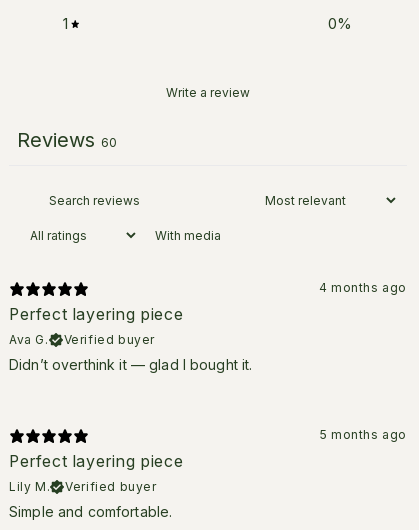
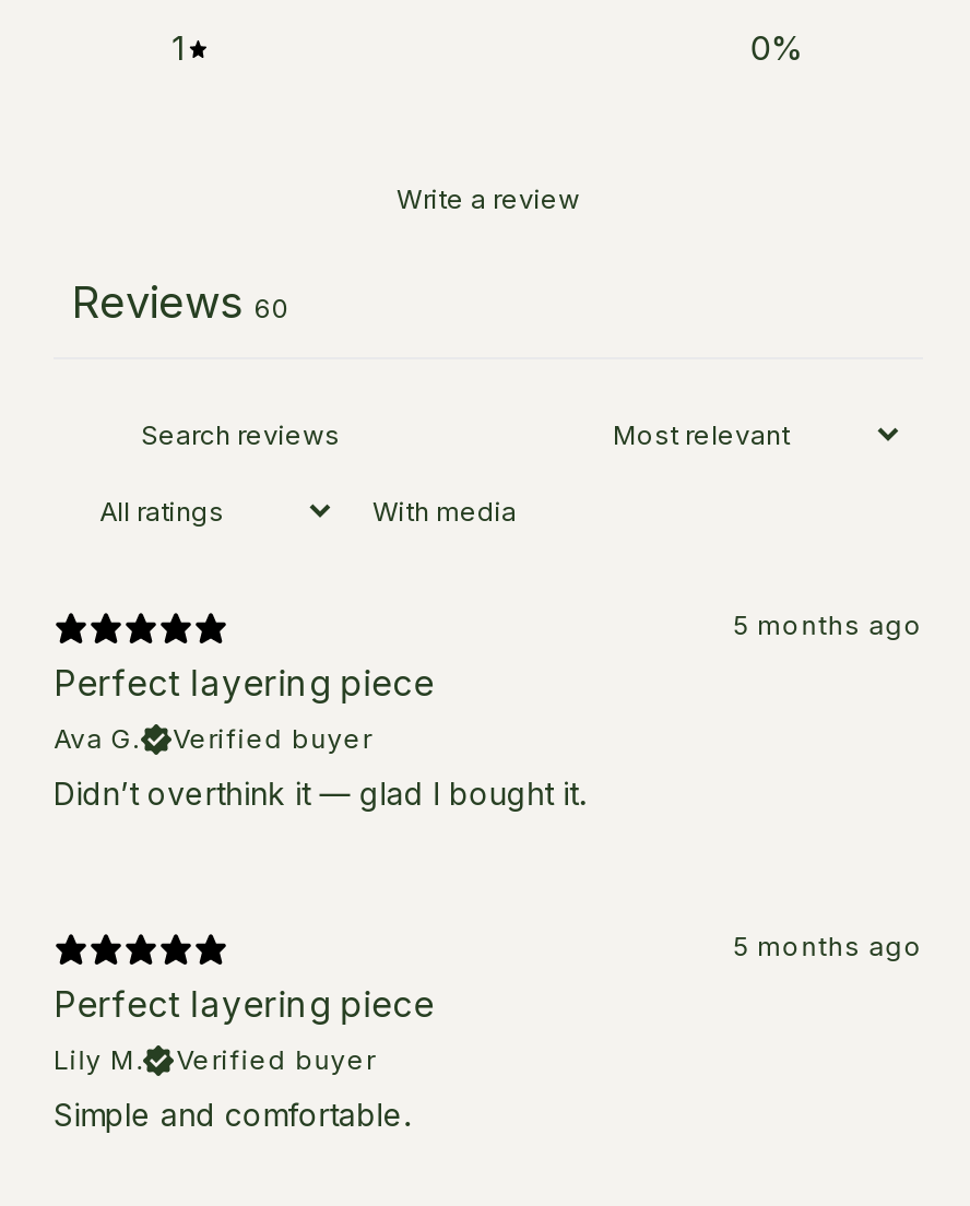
- 4 months ago
+ 5 months ago
